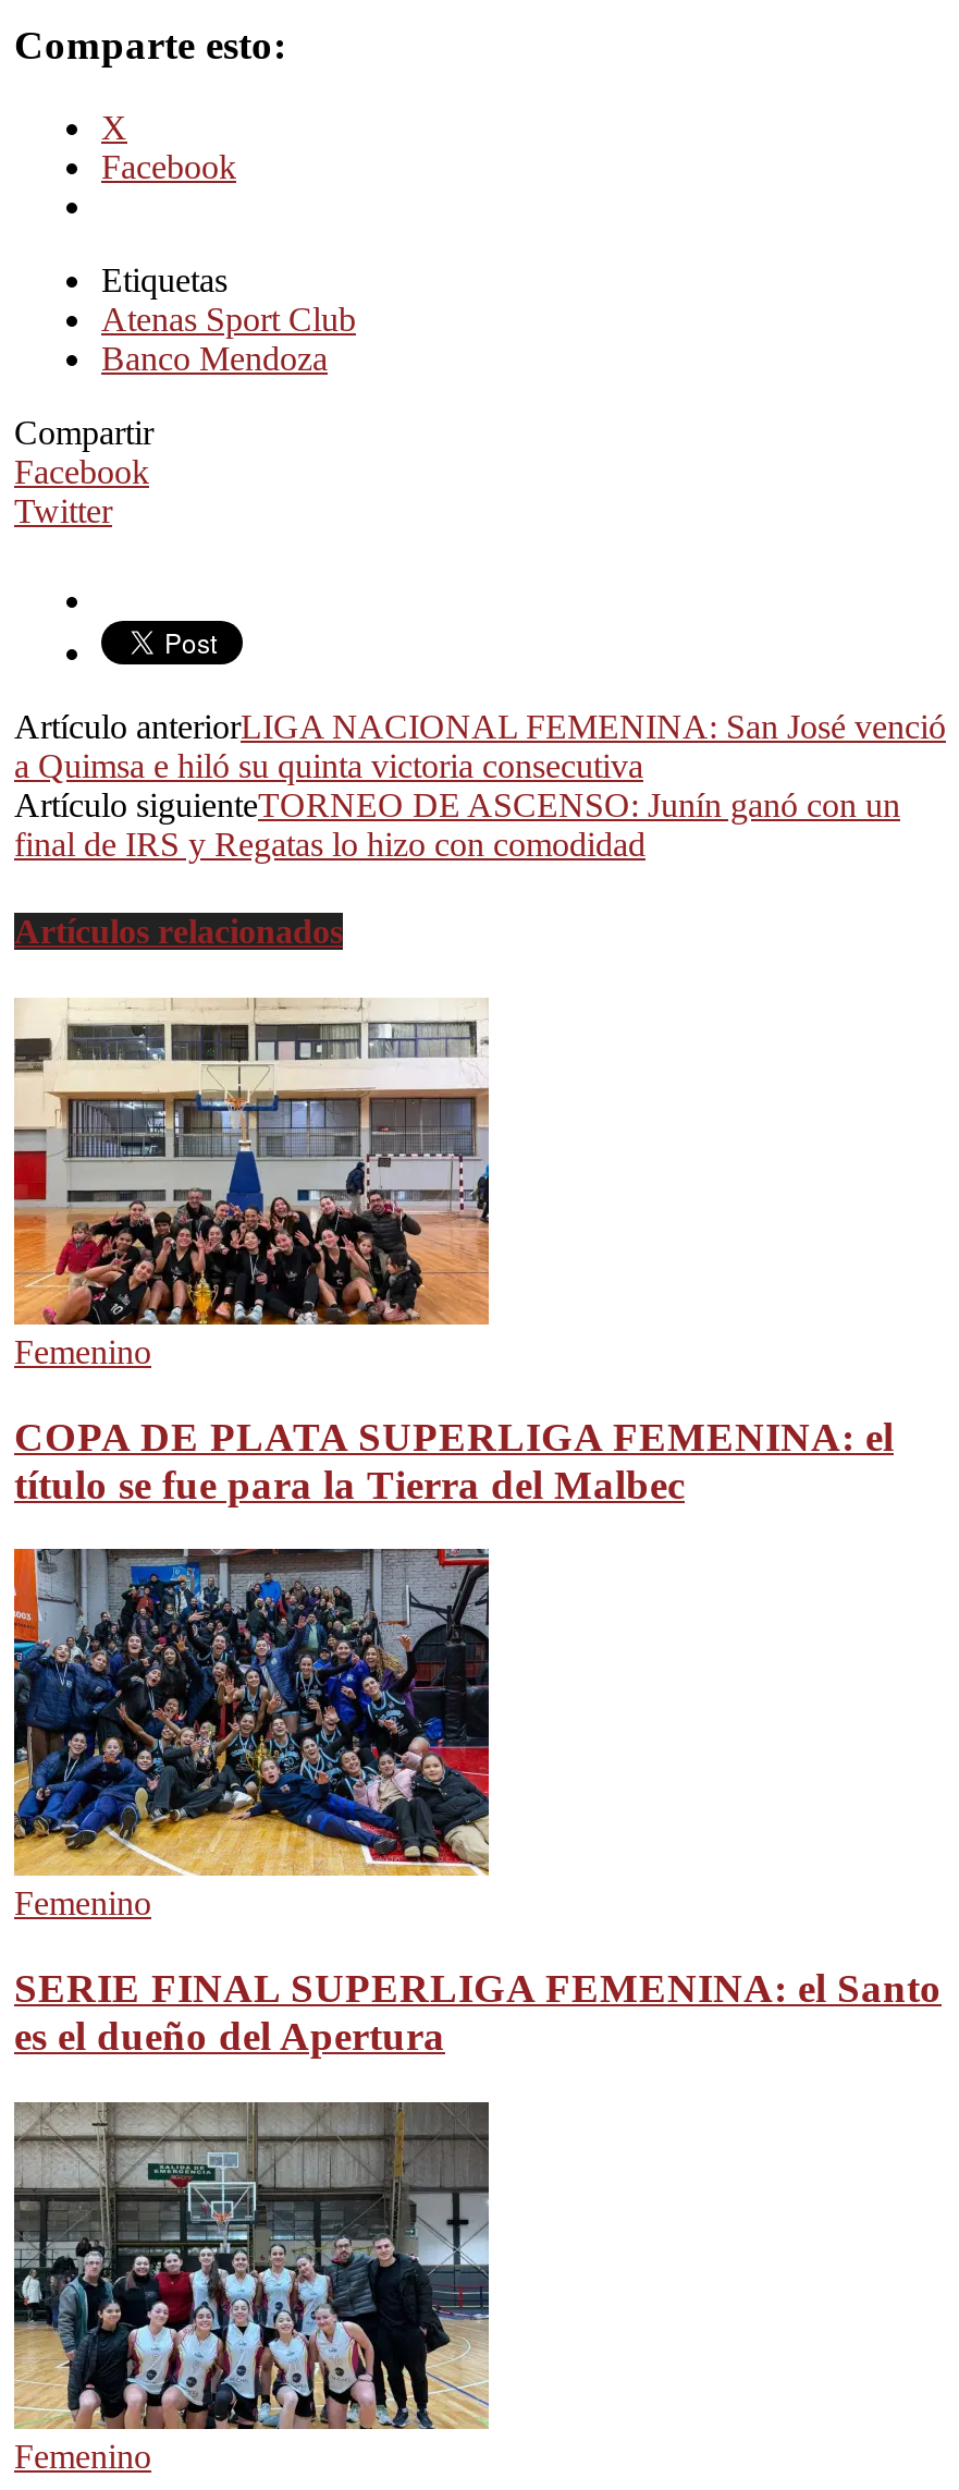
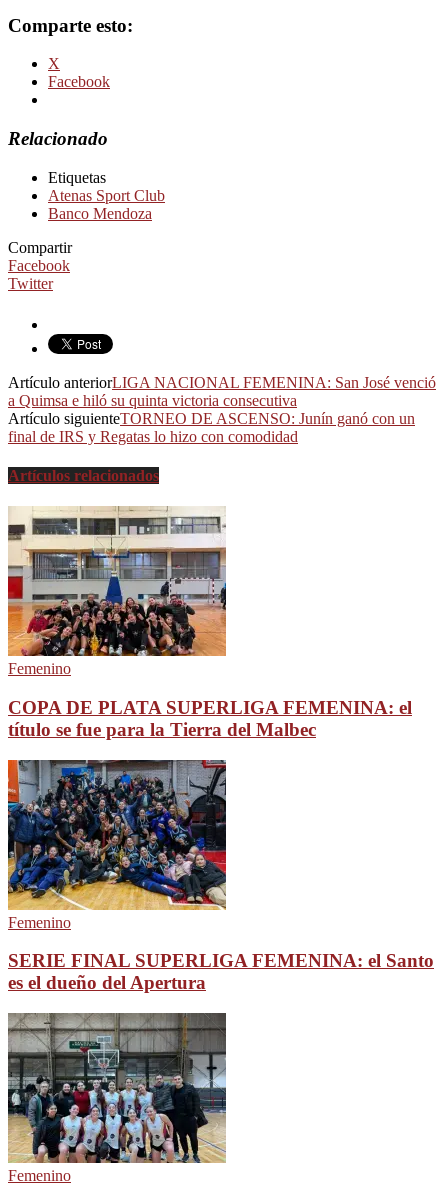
+ Relacionado
